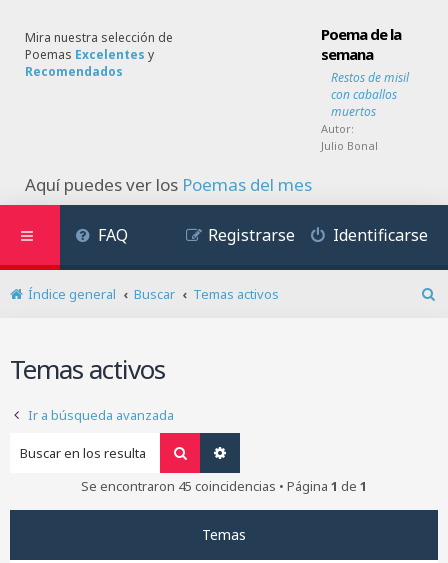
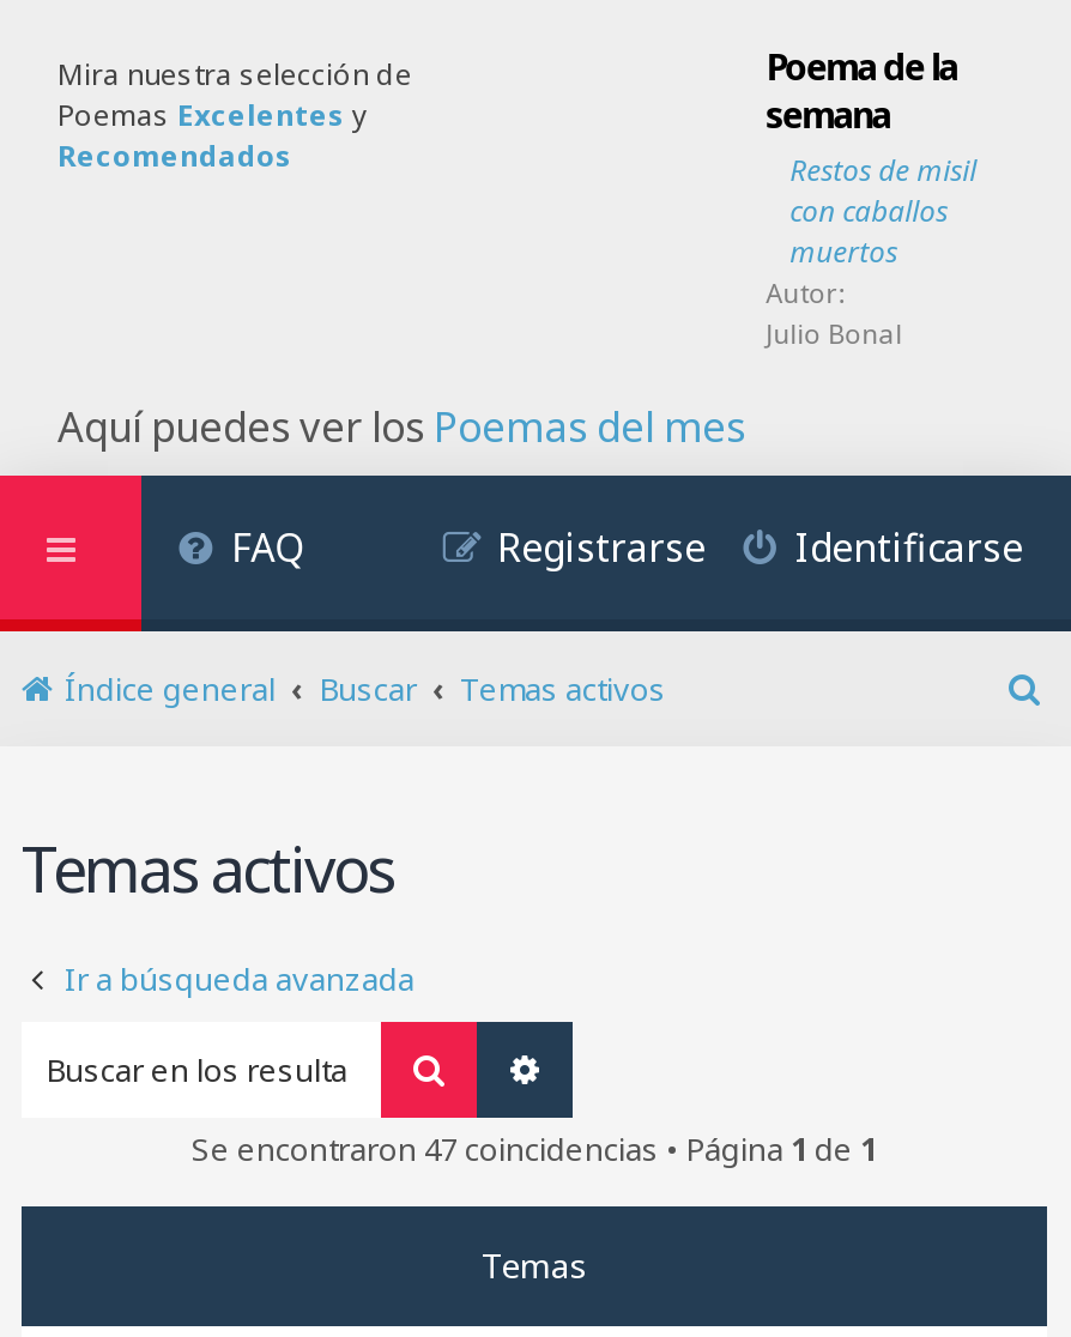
- Se encontraron 45 coincidencias • Página 1 de 1
+ Se encontraron 47 coincidencias • Página 1 de 1
